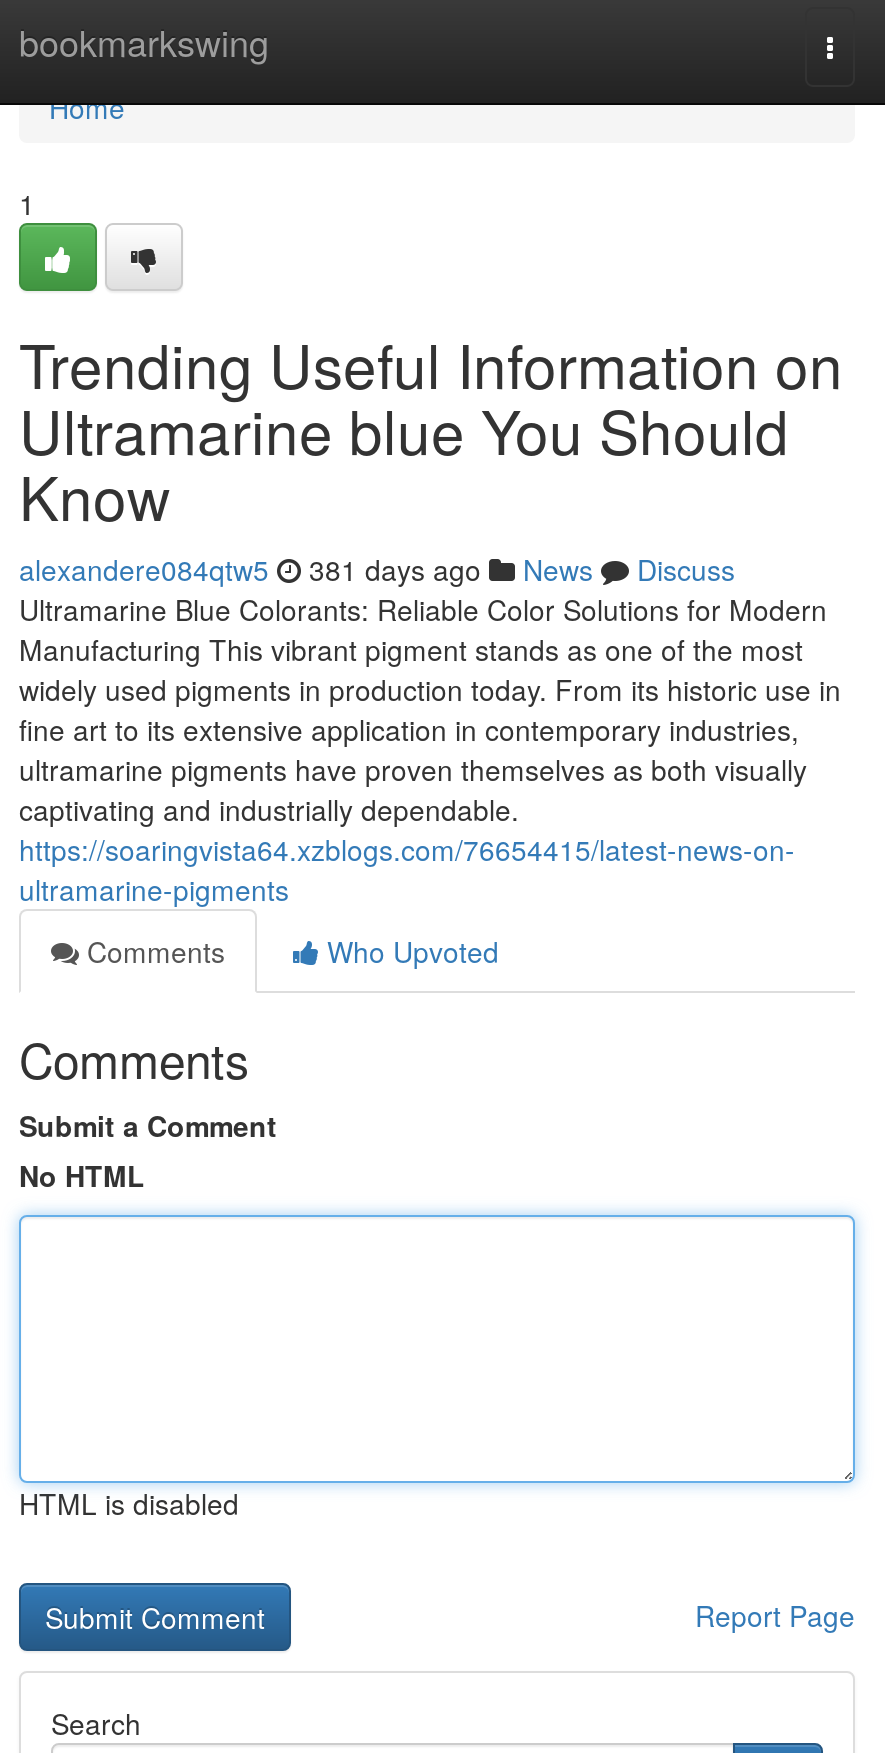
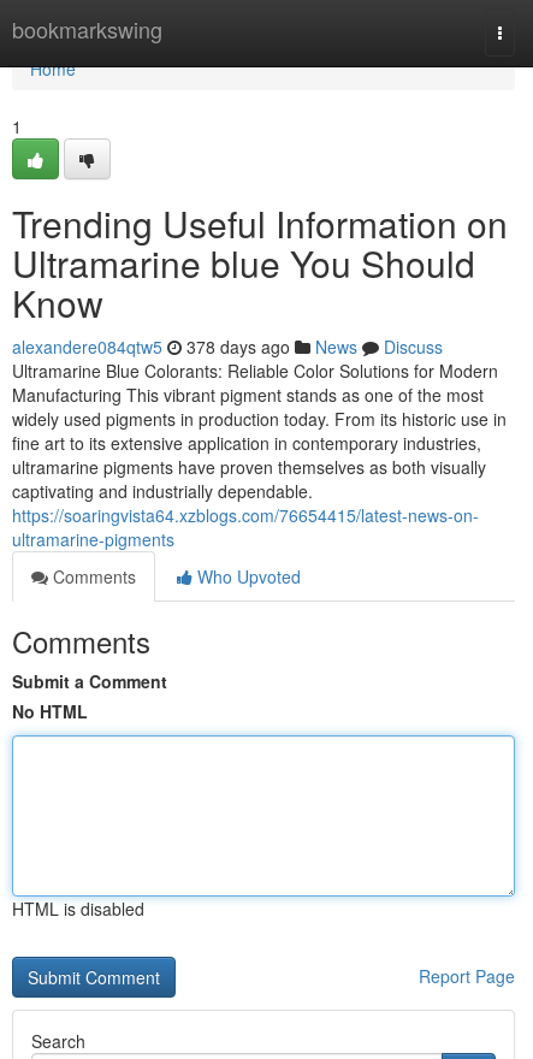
- alexandere084qtw5 381 days ago News Discuss
+ alexandere084qtw5 378 days ago News Discuss
